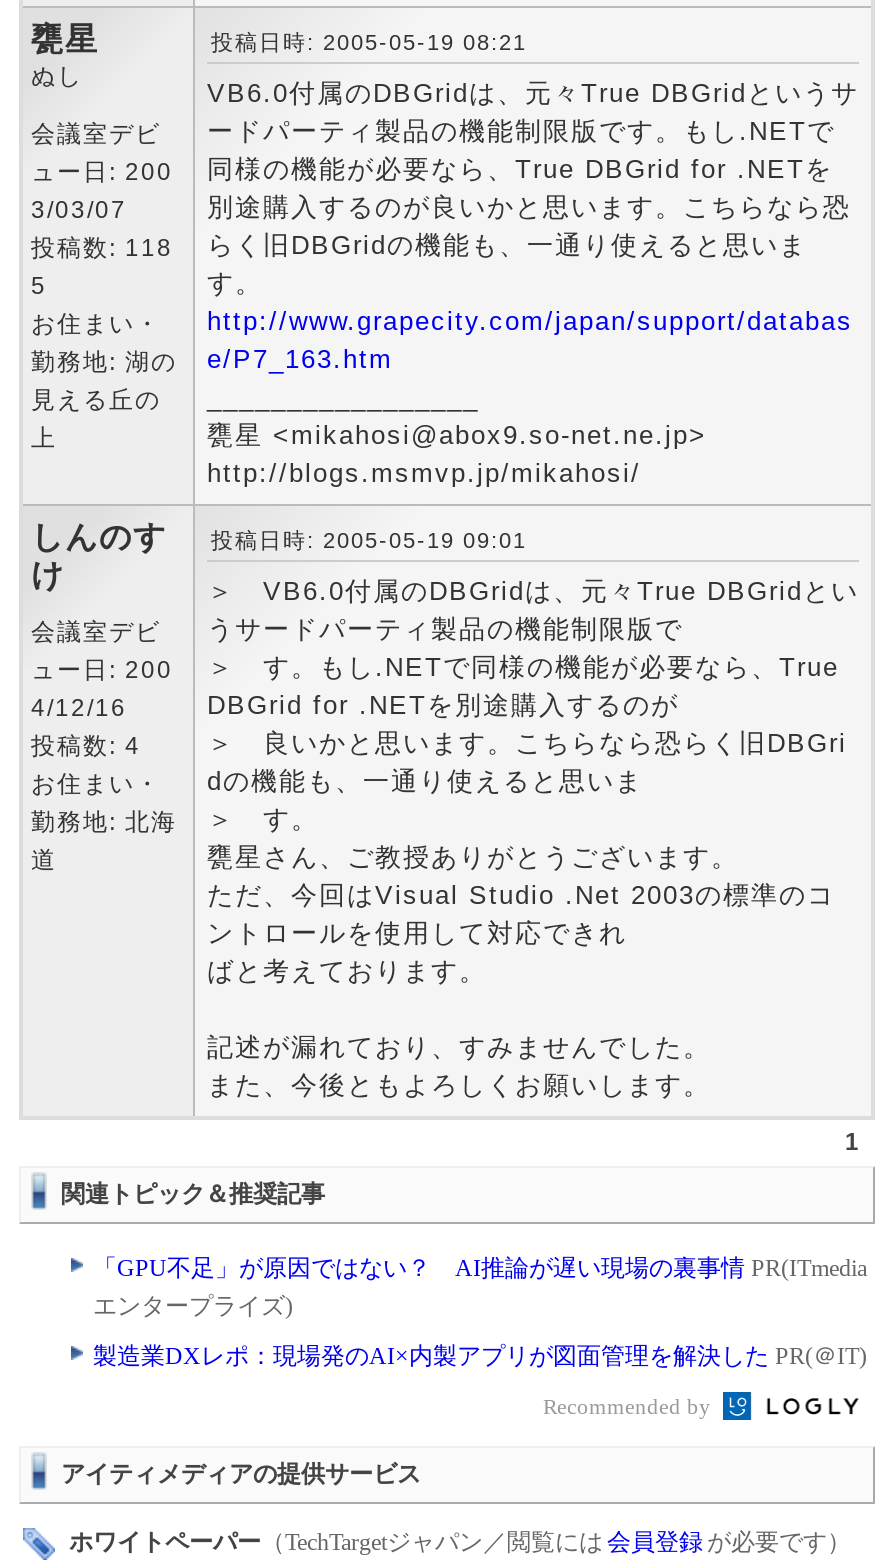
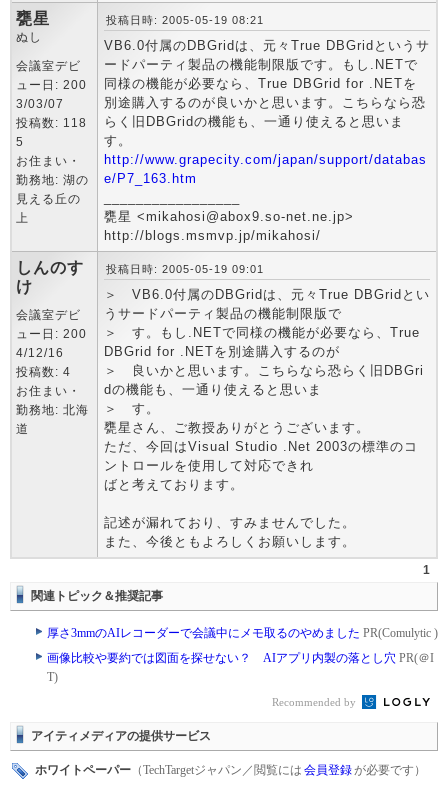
- 「GPU不足」が原因ではない？ AI推論が遅い現場の裏事情PR(ITmedia
- エンタープライズ)
+ 厚さ3mmのAIレコーダーで会議中にメモ取るのやめましたPR(Comulytic )

- 製造業DXレポ：現場発のAI×内製アプリが図面管理を解決したPR(＠IT)
+ 画像比較や要約では図面を探せない？ AIアプリ内製の落とし穴PR(＠I
+ T)
